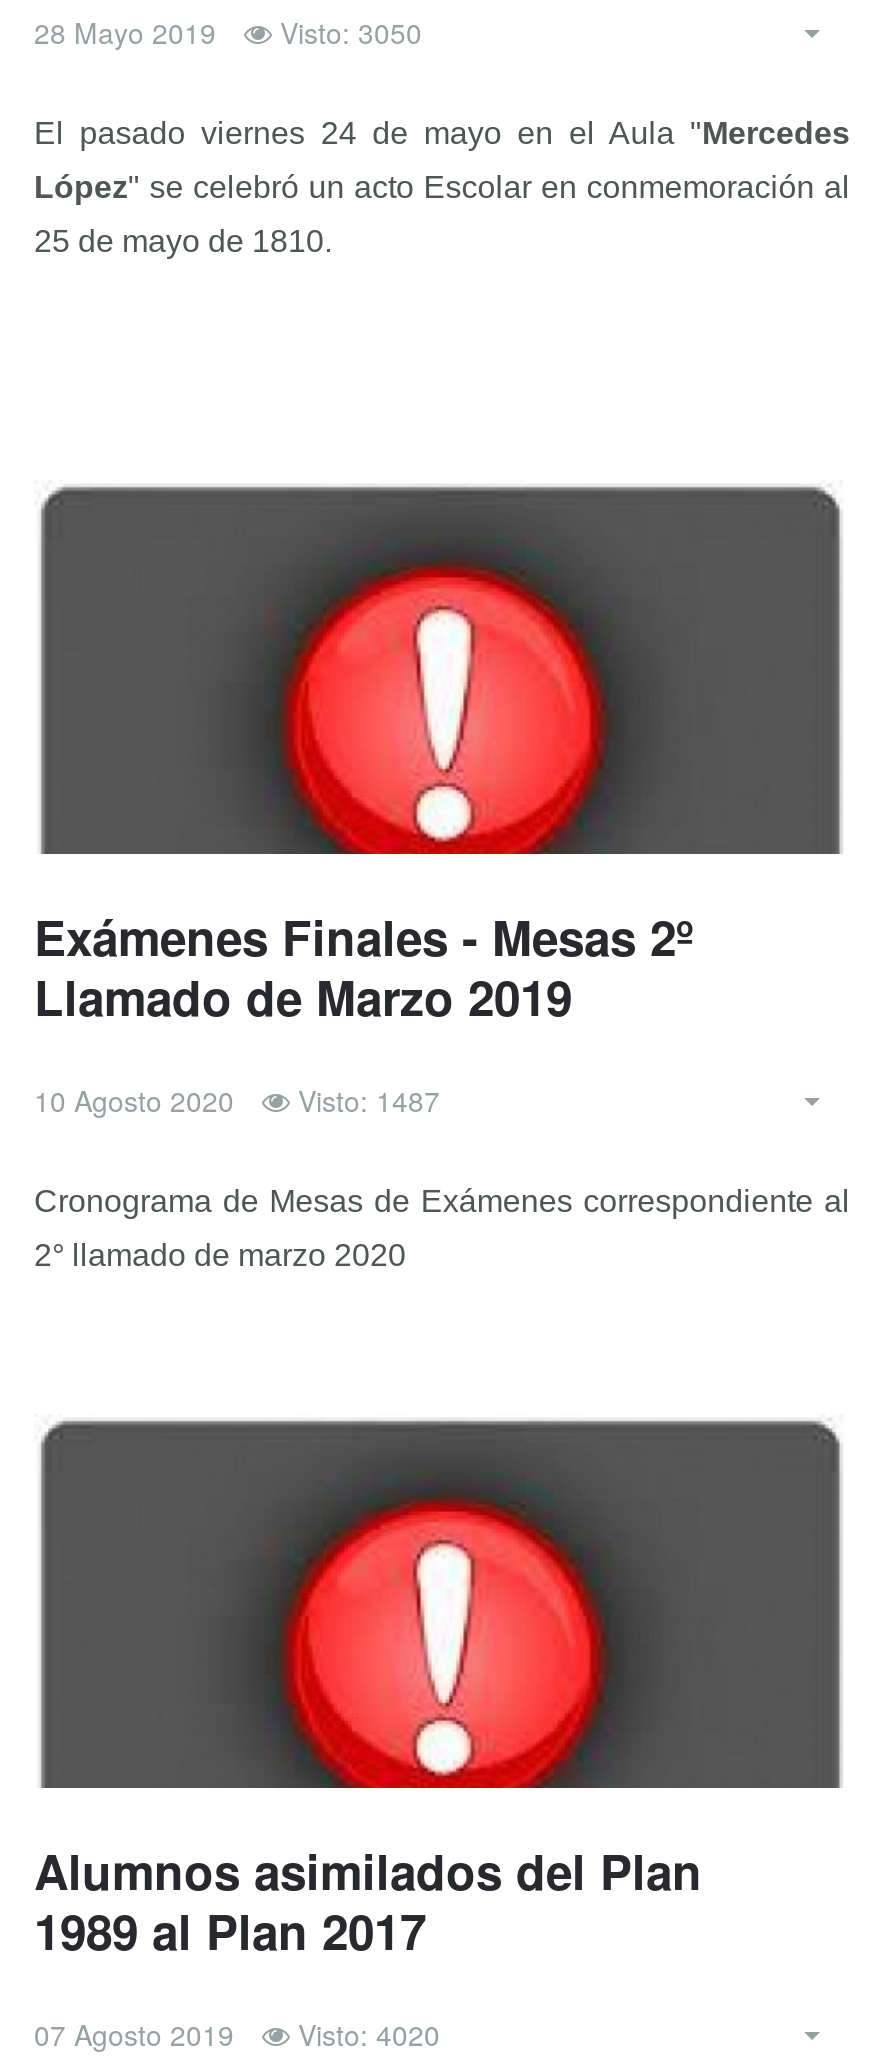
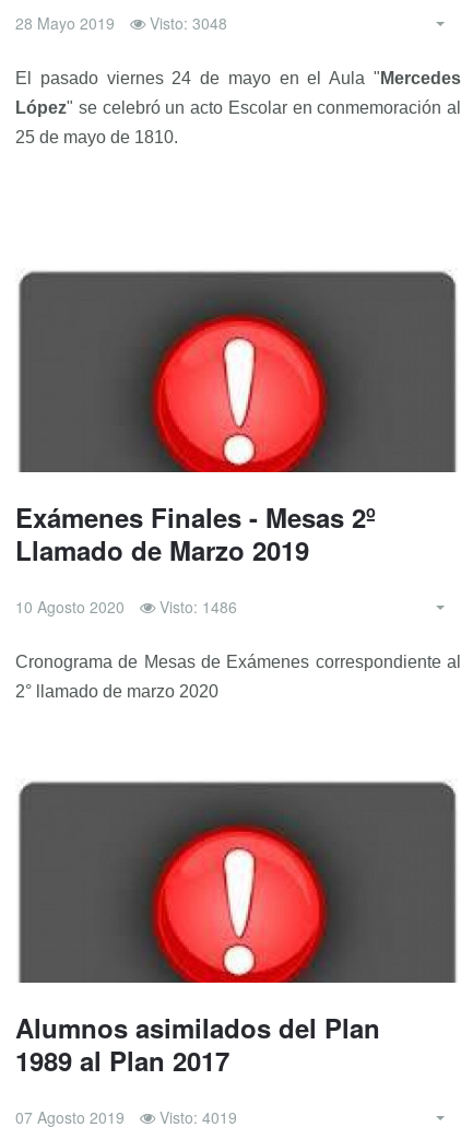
- 28 Mayo 2019 Visto: 3050
+ 28 Mayo 2019 Visto: 3048

- 10 Agosto 2020 Visto: 1487
+ 10 Agosto 2020 Visto: 1486

- 07 Agosto 2019 Visto: 4020
+ 07 Agosto 2019 Visto: 4019
